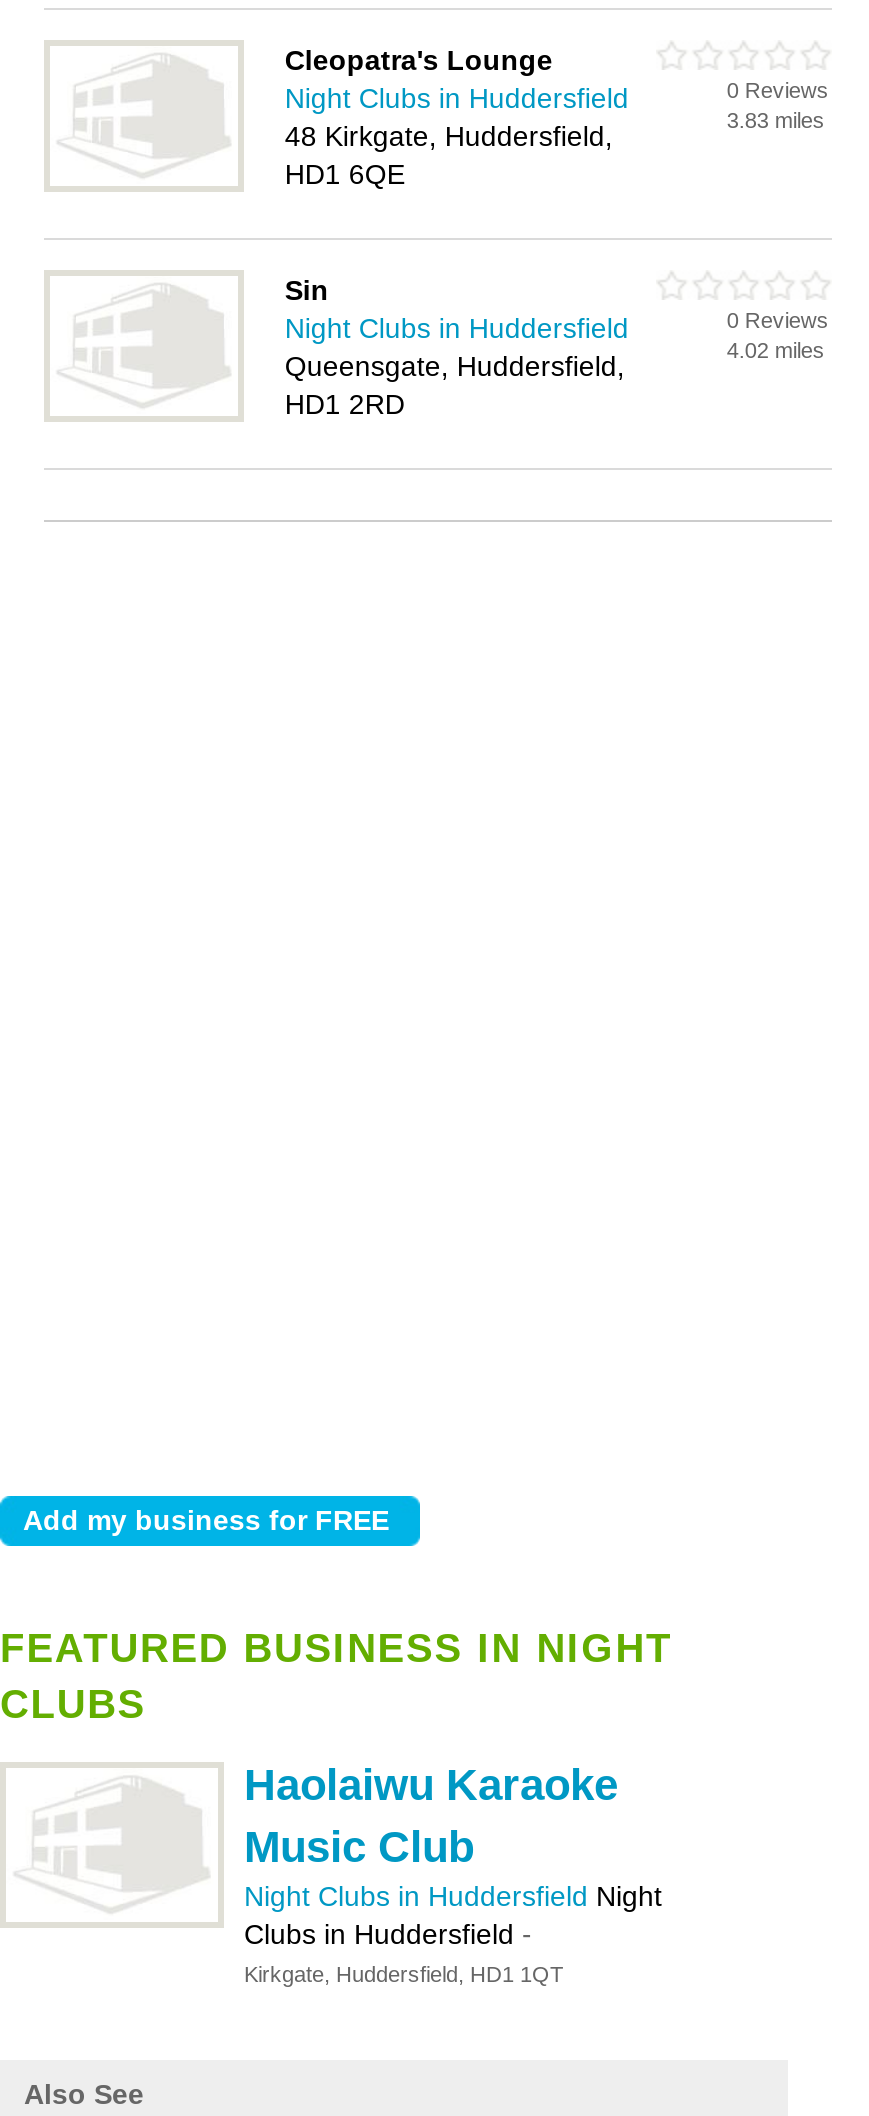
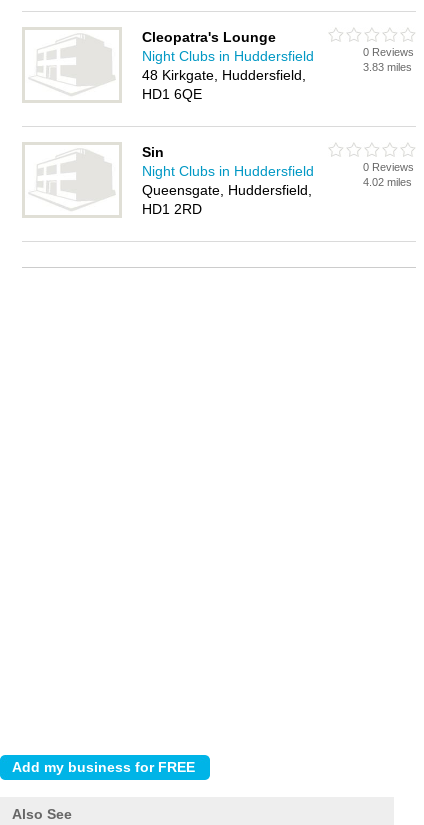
- FEATURED BUSINESS IN NIGHT
- CLUBS
- Haolaiwu Karaoke
- Music Club
- Night Clubs in Huddersfield Night
- Clubs in Huddersfield -
- Kirkgate, Huddersfield, HD1 1QT
